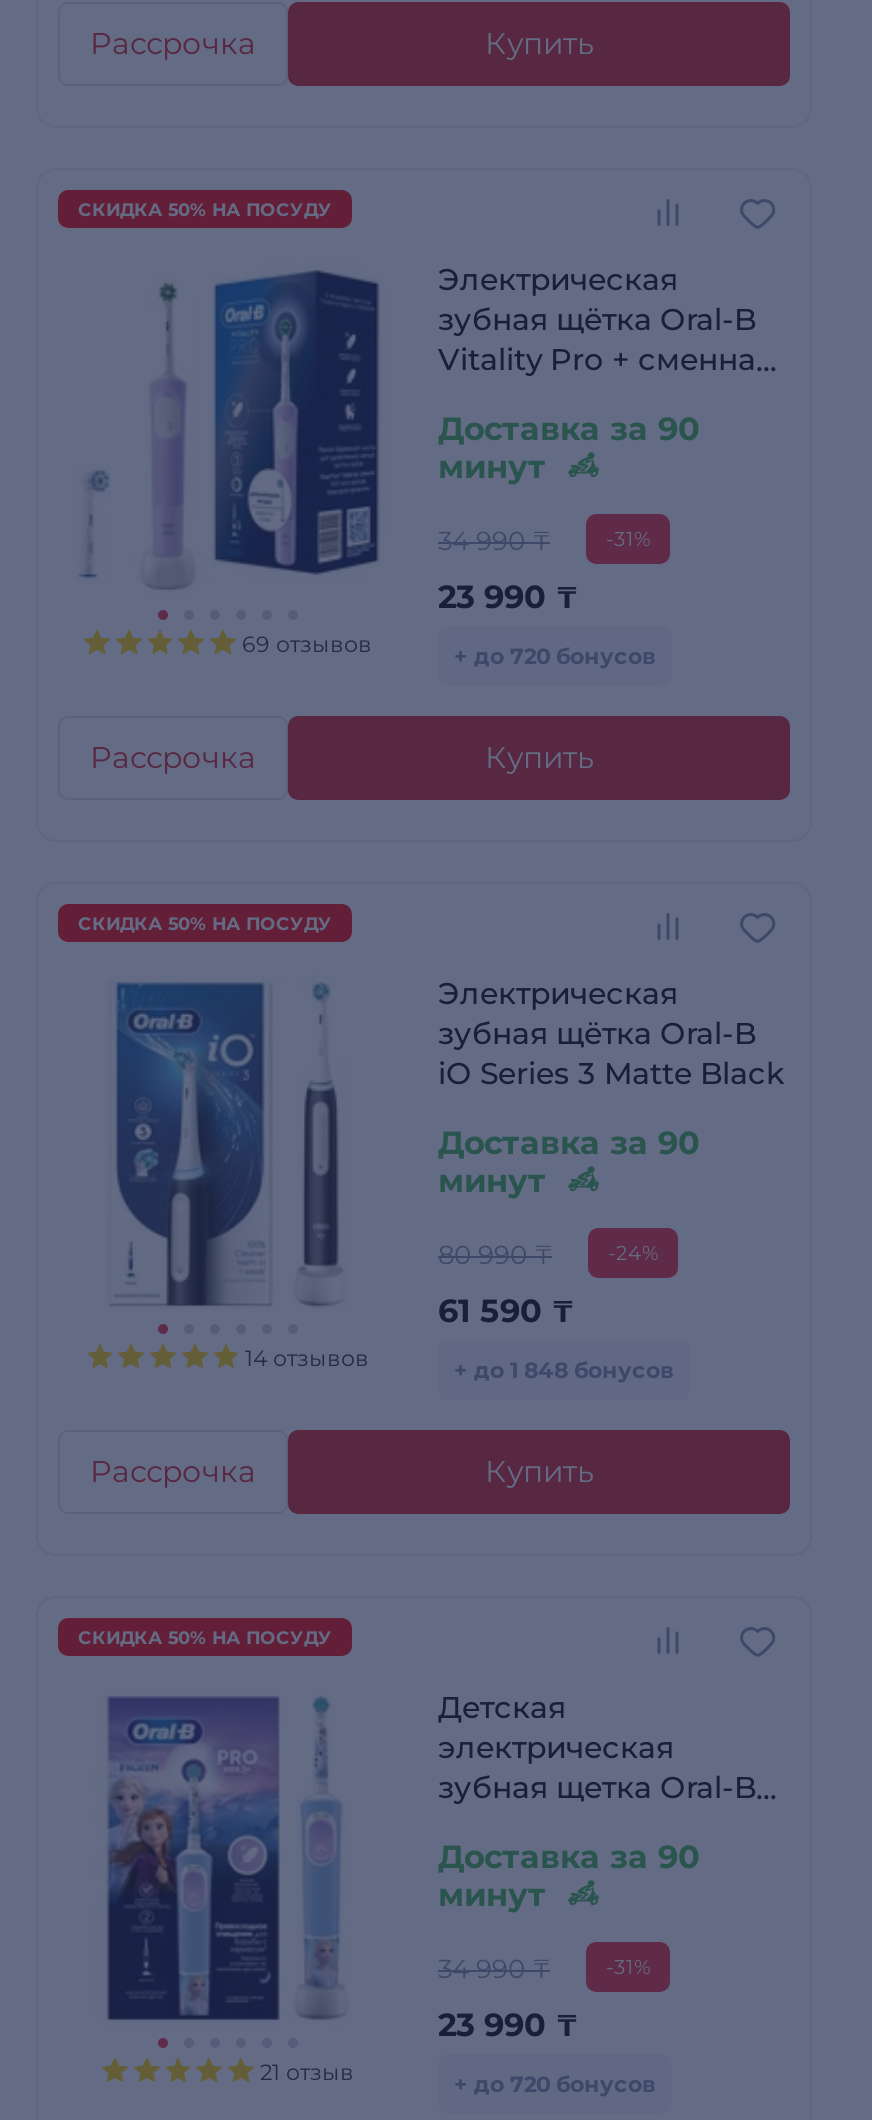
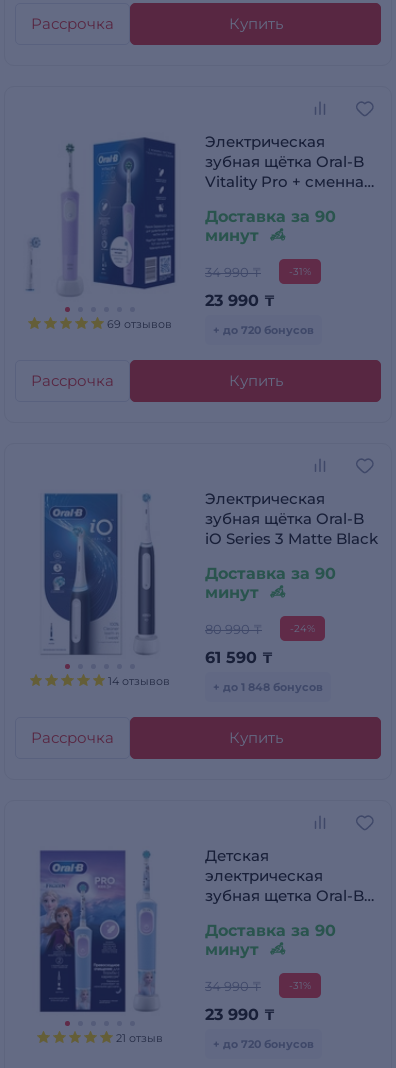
- СКИДКА 50% НА ПОСУДУ

- СКИДКА 50% НА ПОСУДУ

- СКИДКА 50% НА ПОСУДУ
